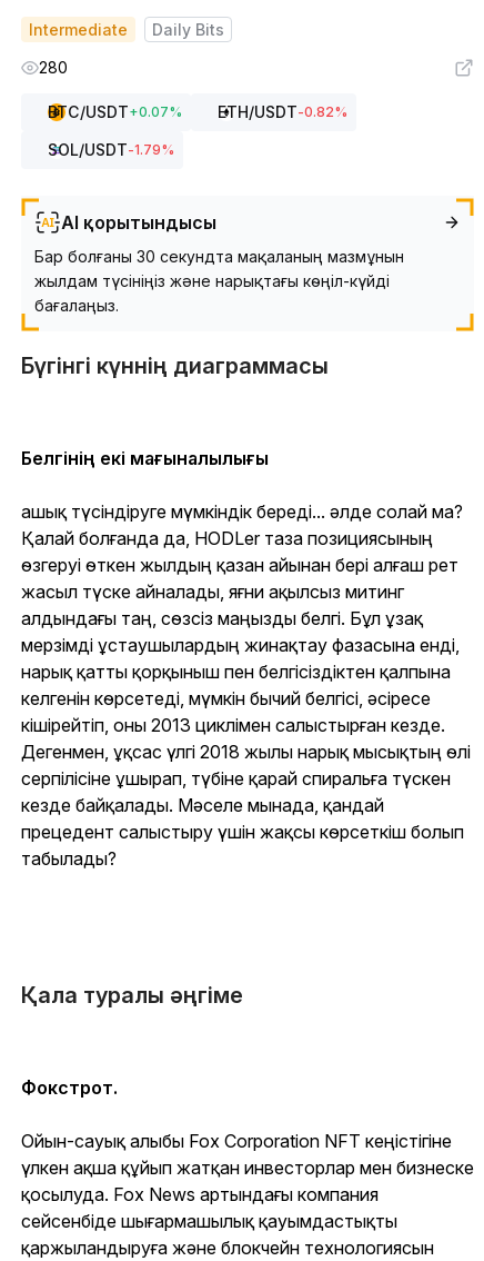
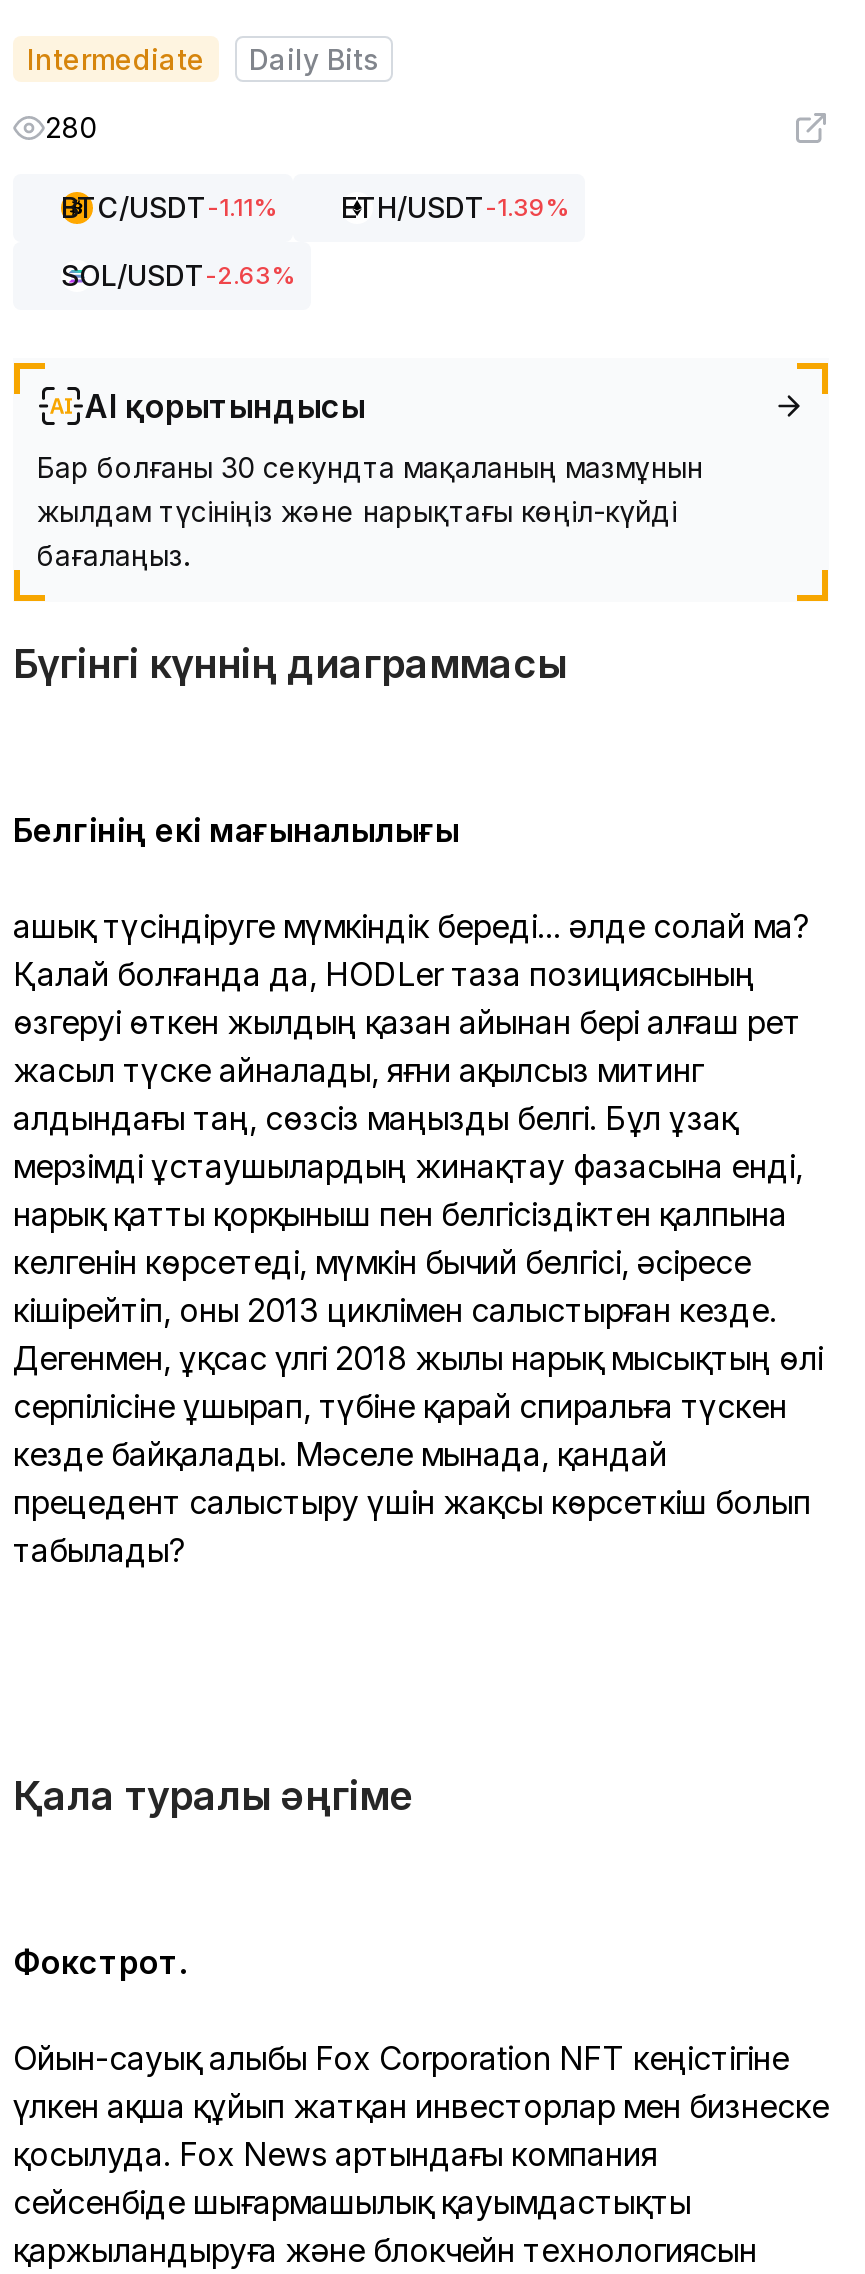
- BTC/USDT + 0.07%
- ETH/USDT-0.82%
+ BTC/USDT-1.11%
+ ETH/USDT-1.39%

- SOL/USDT-1.79%
+ SOL/USDT-2.63%
